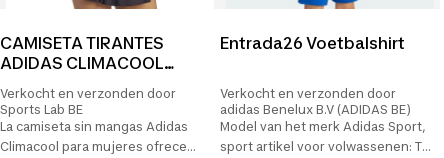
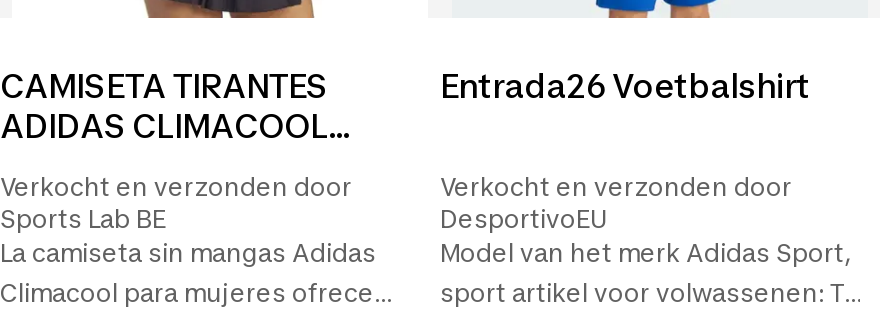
- adidas Benelux B.V (ADIDAS BE)
+ DesportivoEU
